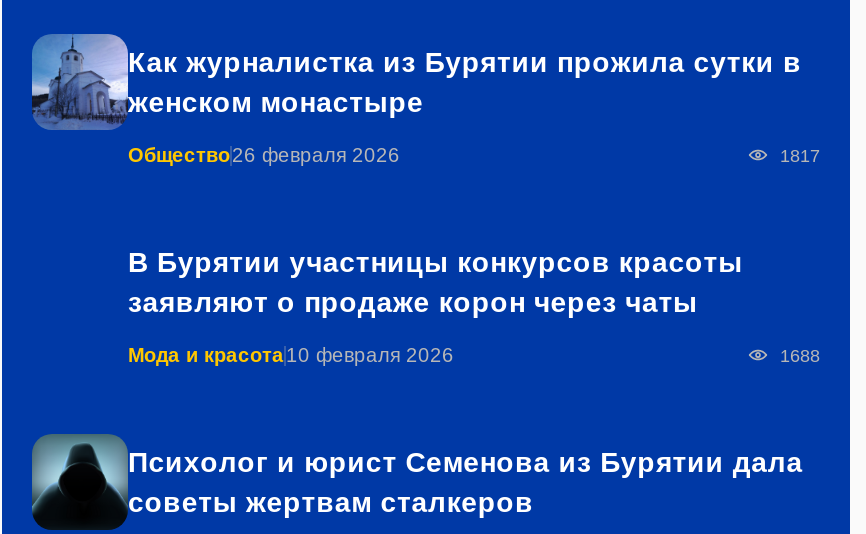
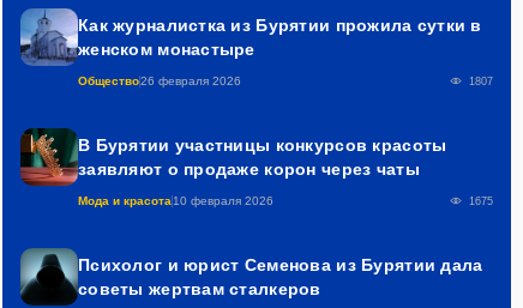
- 1817
+ 1807

+ [image]

- 1688
+ 1675
